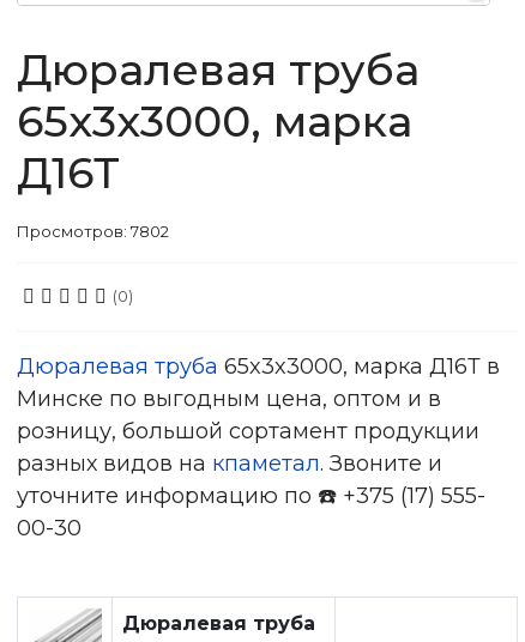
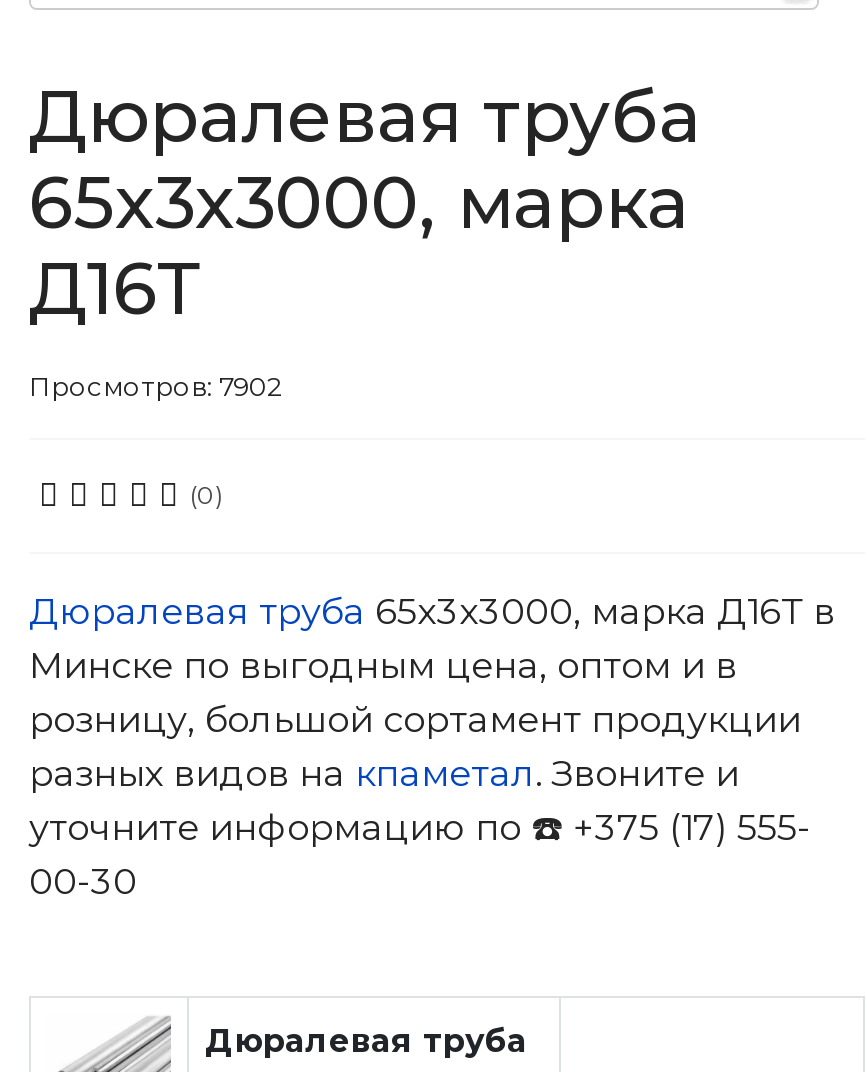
- Просмотров: 7802
+ Просмотров: 7902
